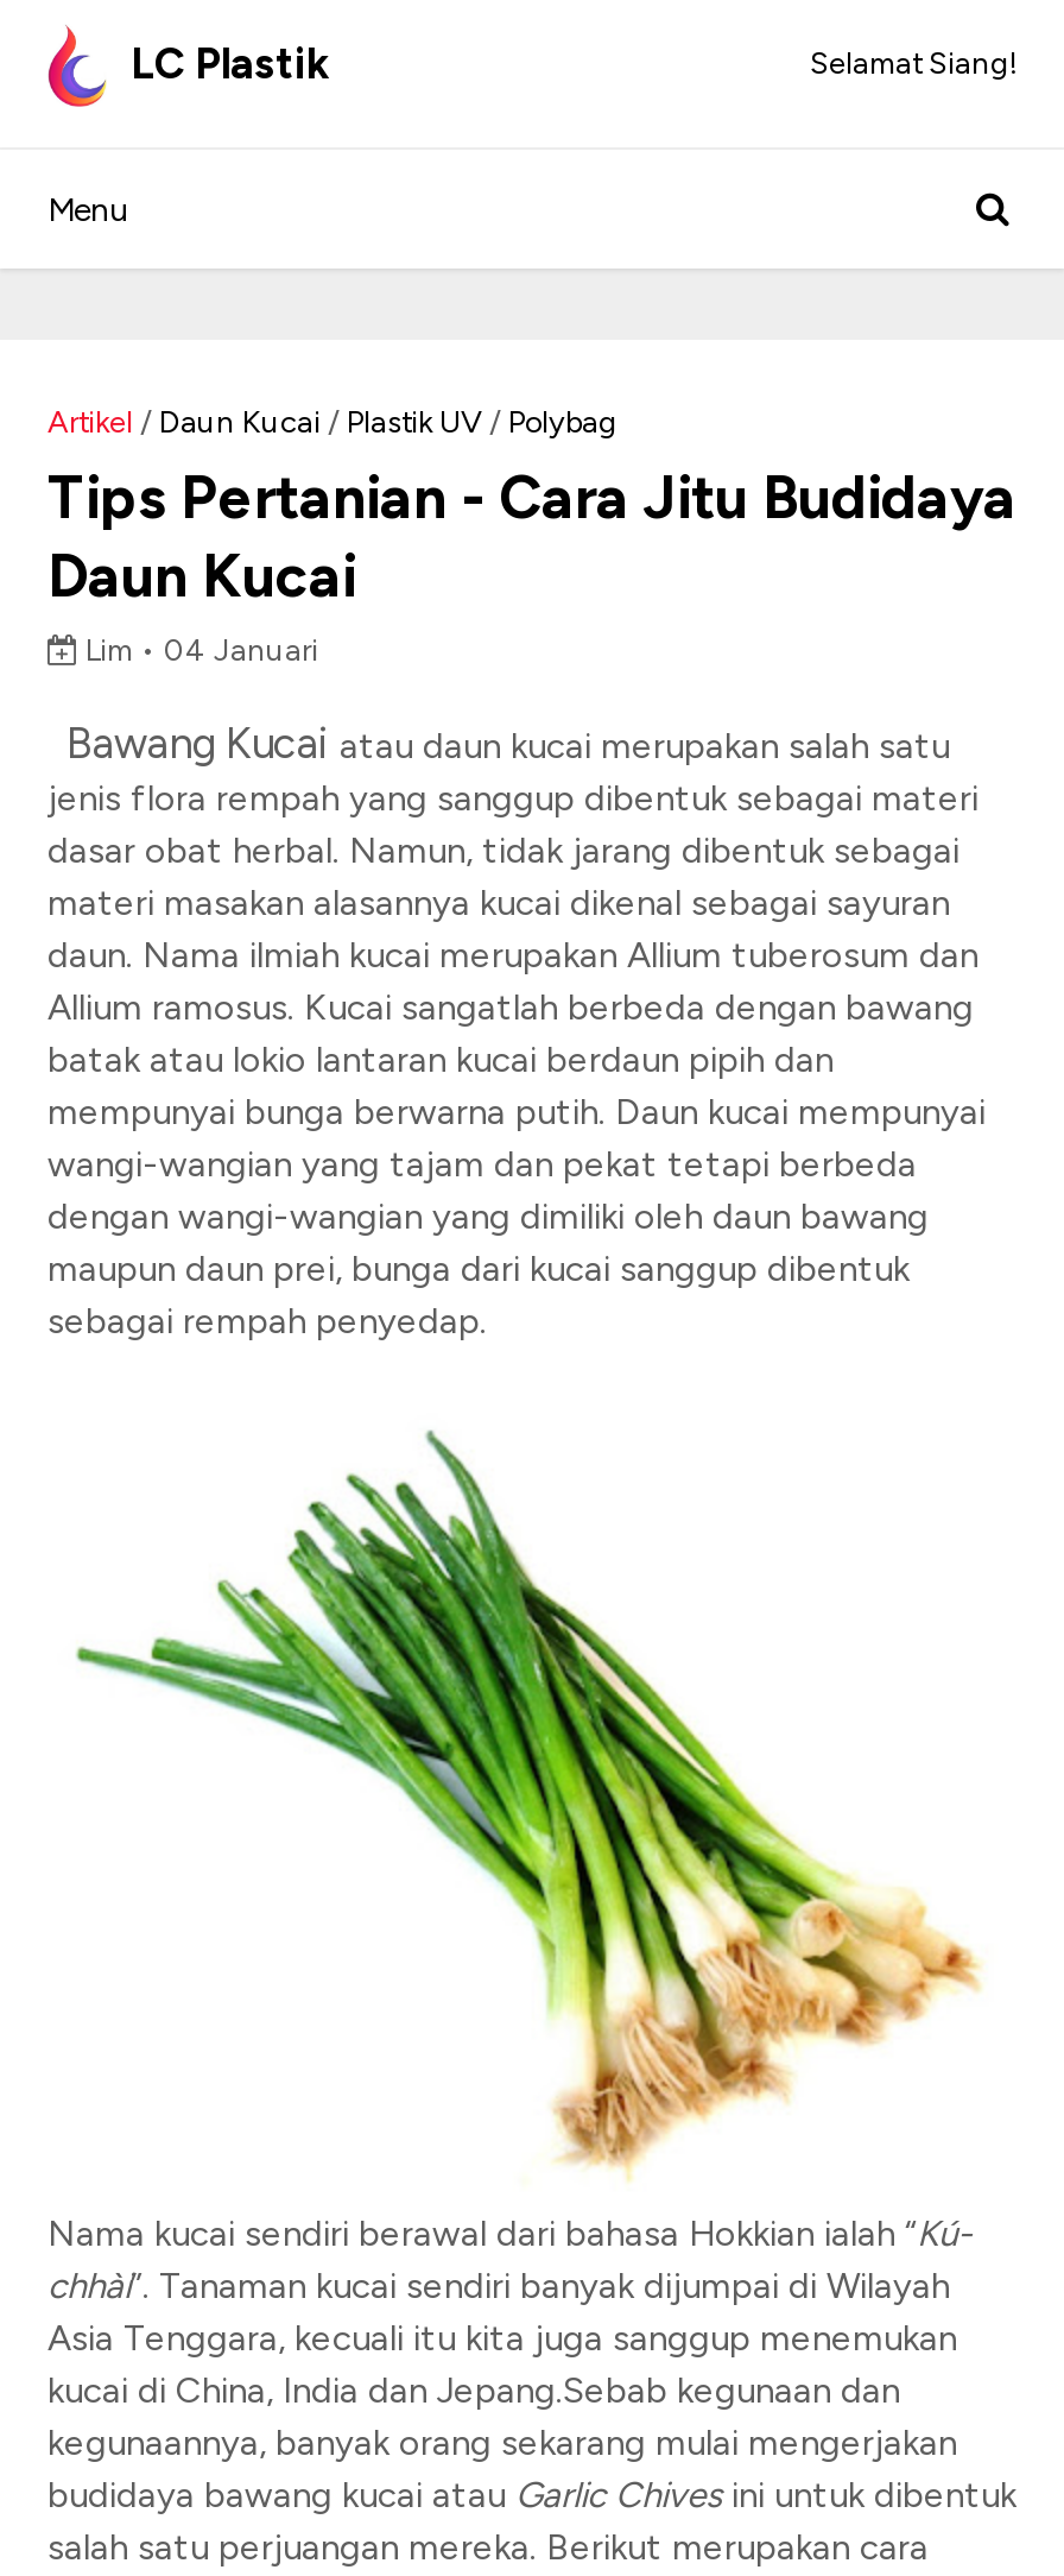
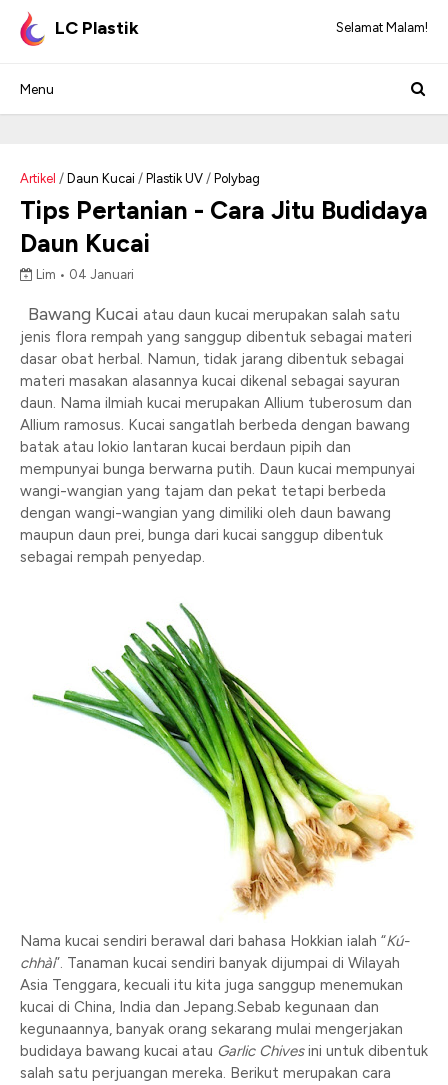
- Selamat Siang!
+ Selamat Malam!
